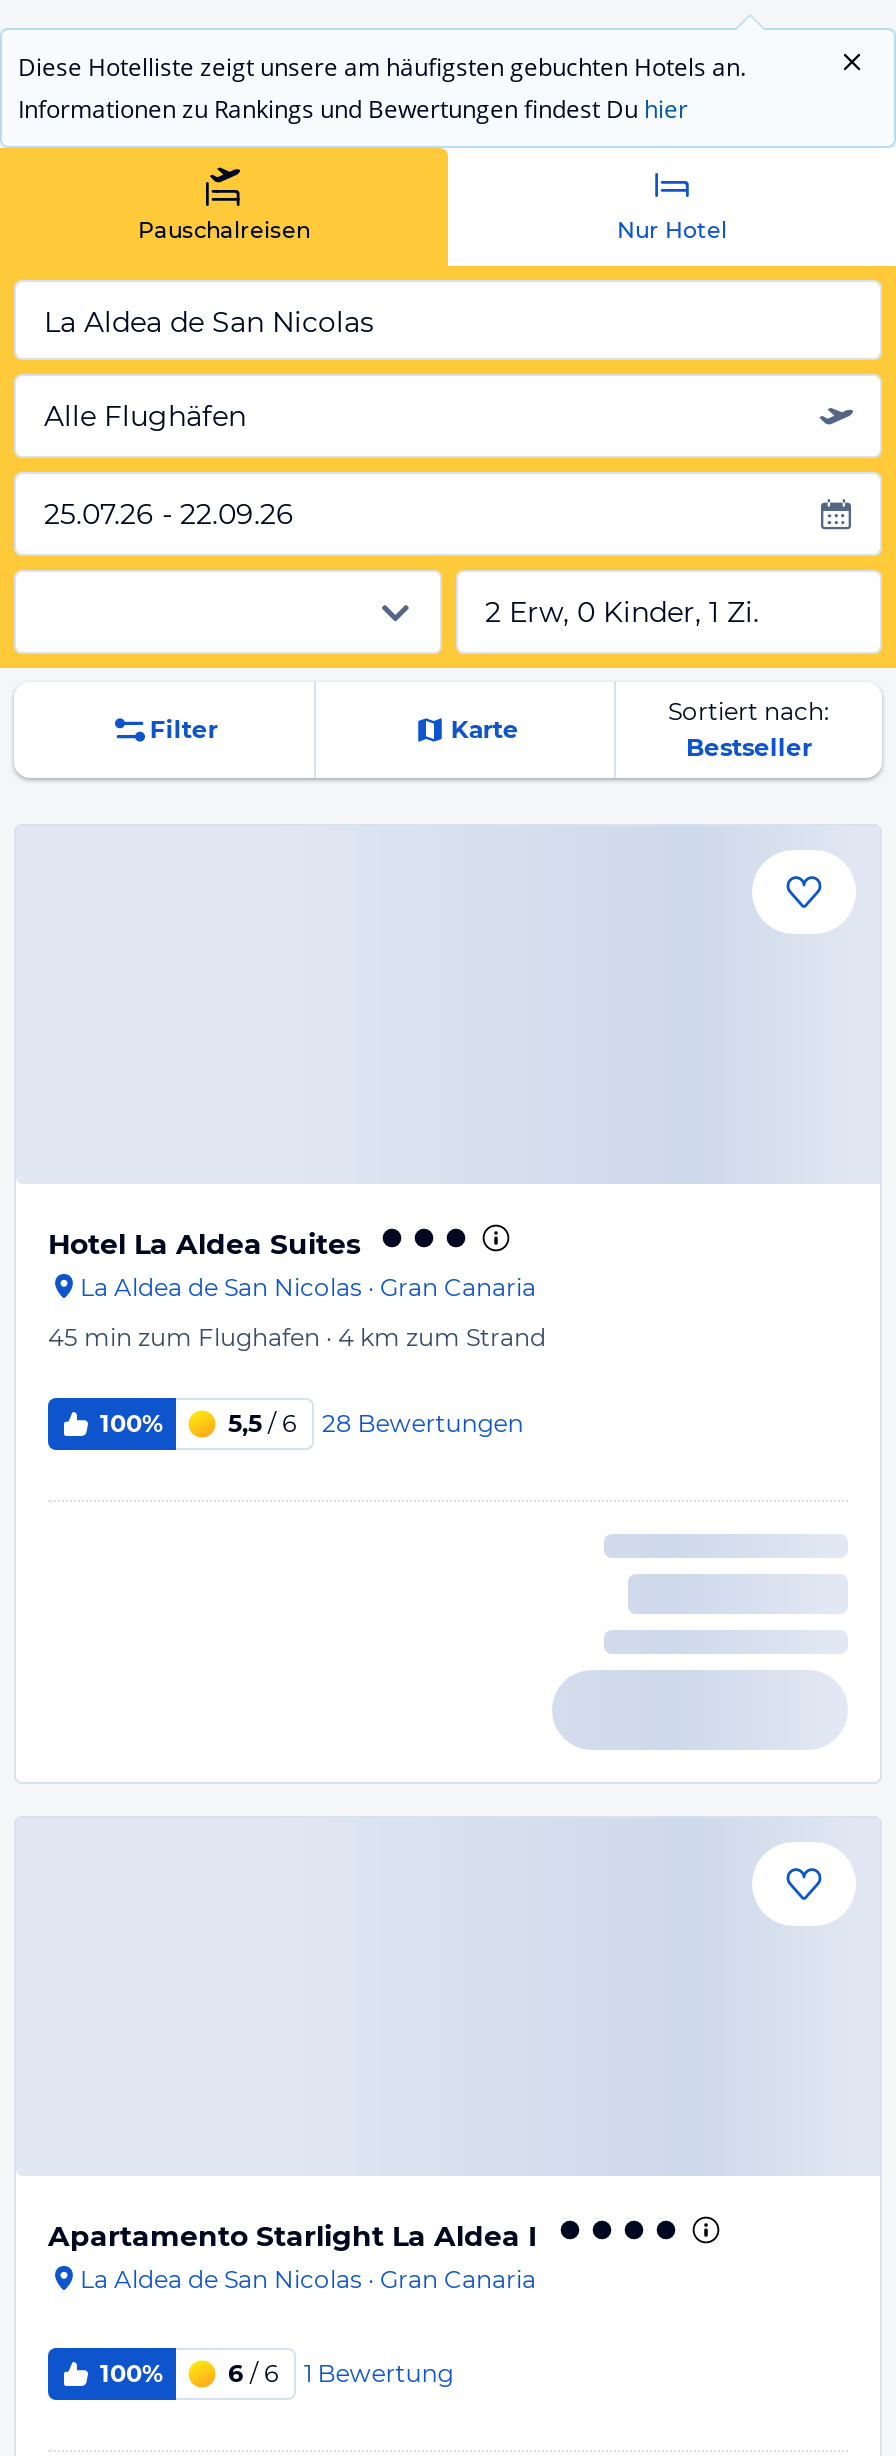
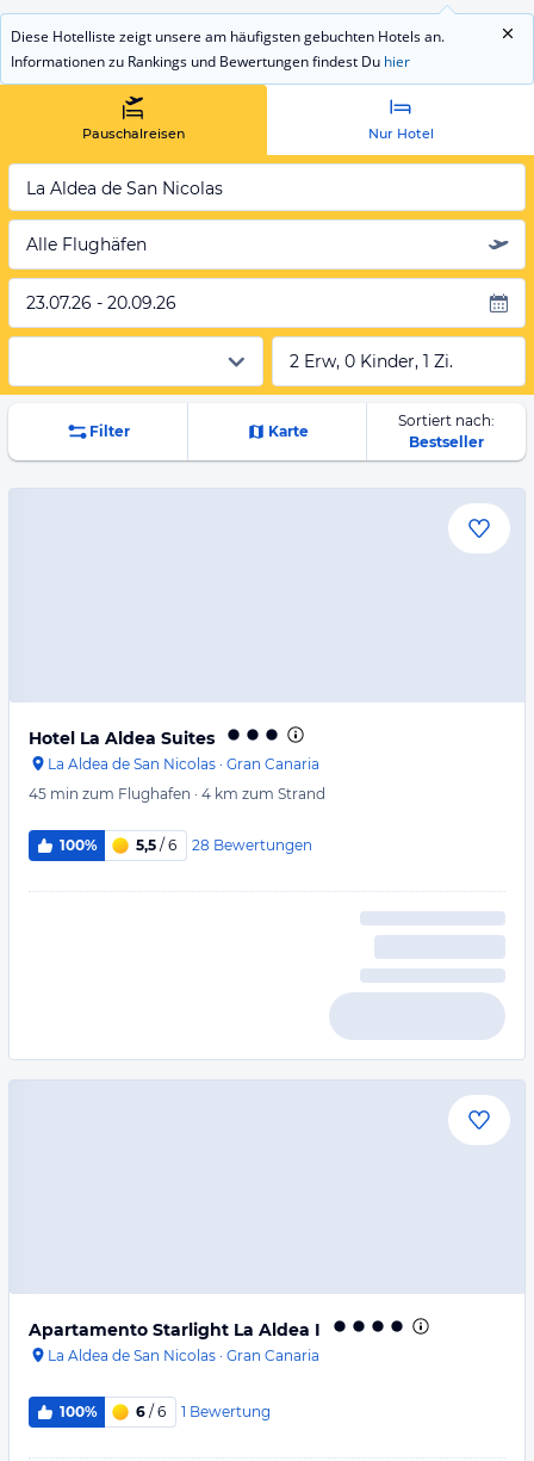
- 25.07.26 - 22.09.26
+ 23.07.26 - 20.09.26
